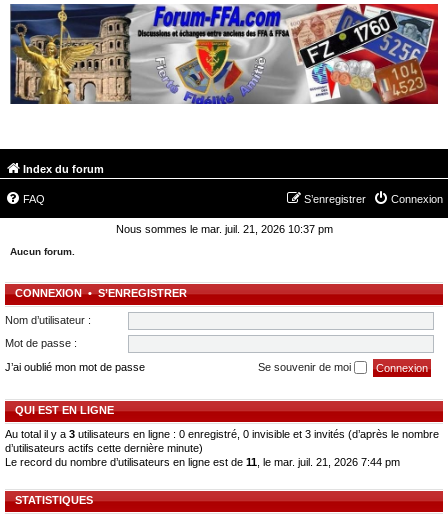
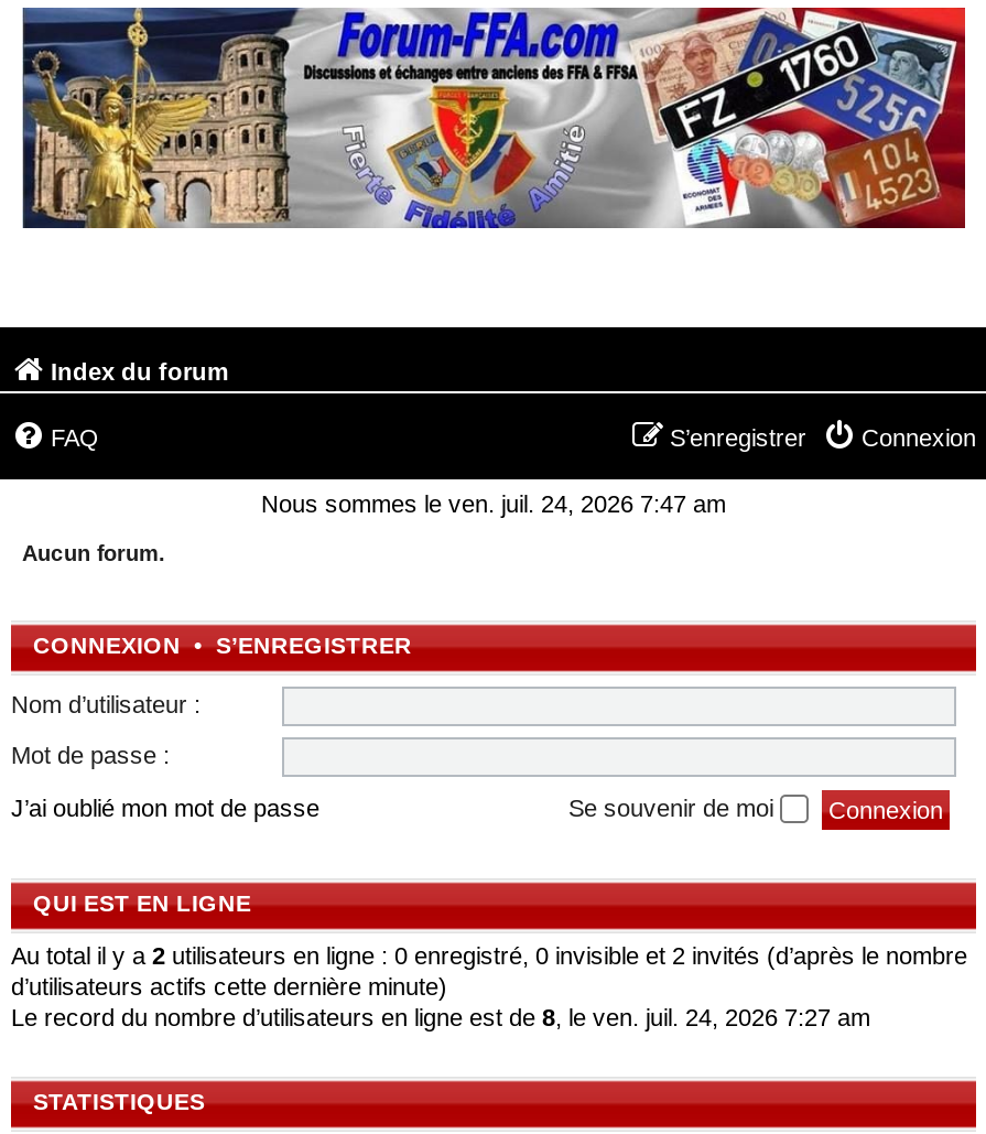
- Nous sommes le mar. juil. 21, 2026 10:37 pm
+ Nous sommes le ven. juil. 24, 2026 7:47 am

- Au total il y a 3 utilisateurs en ligne : 0 enregistré, 0 invisible et 3 invités (d’après le nombre
+ Au total il y a 2 utilisateurs en ligne : 0 enregistré, 0 invisible et 2 invités (d’après le nombre

- Le record du nombre d’utilisateurs en ligne est de 11, le mar. juil. 21, 2026 7:44 pm
+ Le record du nombre d’utilisateurs en ligne est de 8, le ven. juil. 24, 2026 7:27 am
